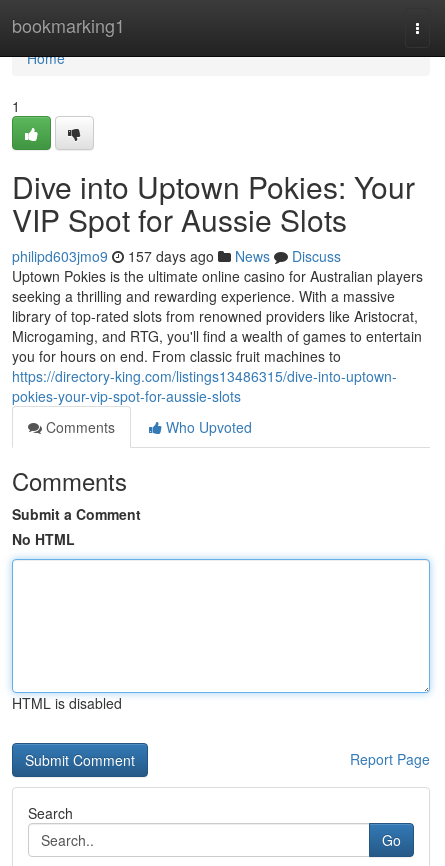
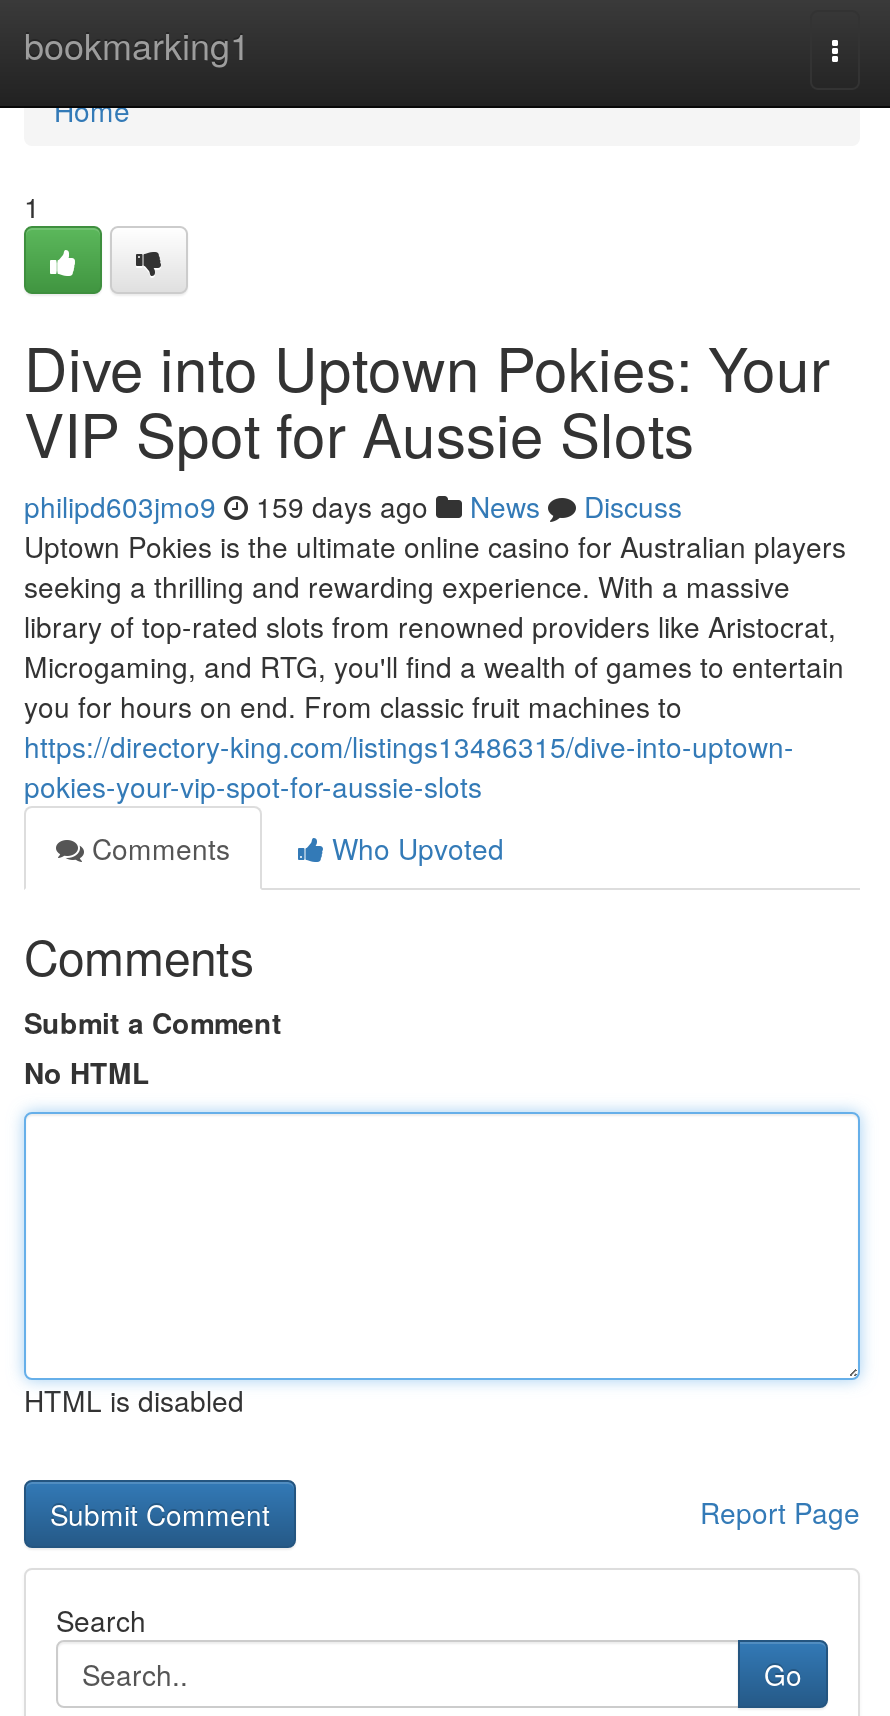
- philipd603jmo9 157 days ago News Discuss
+ philipd603jmo9 159 days ago News Discuss
